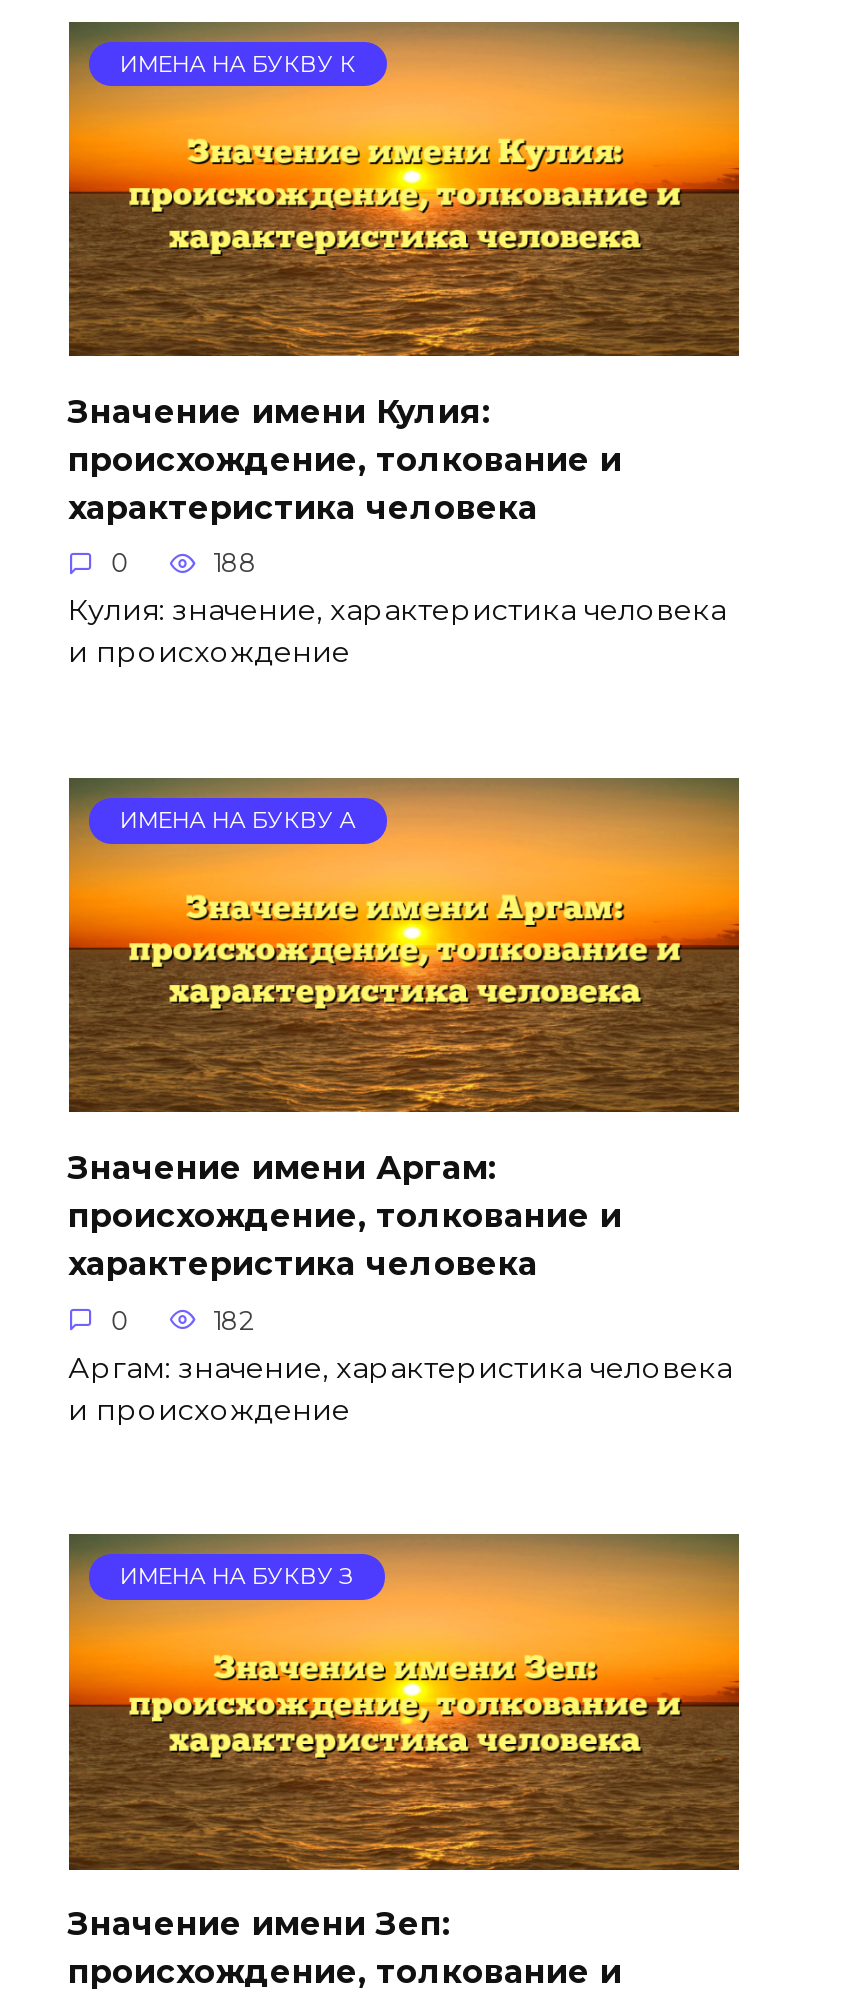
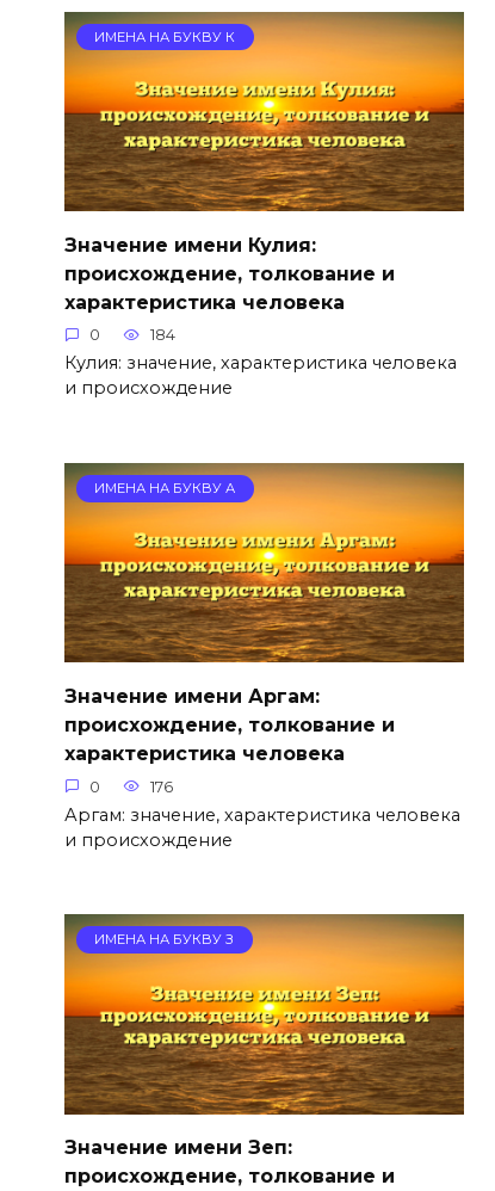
- 188
+ 184

- 182
+ 176
